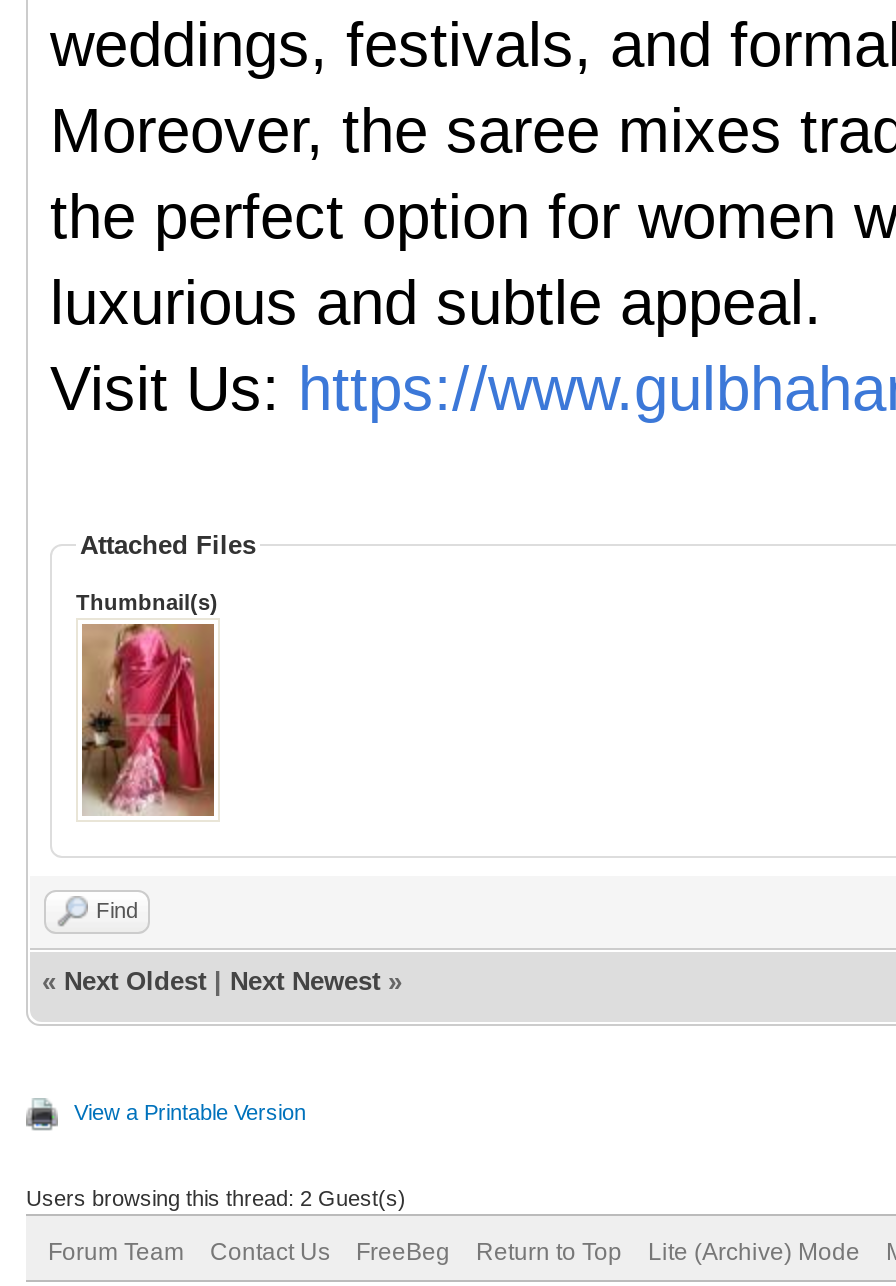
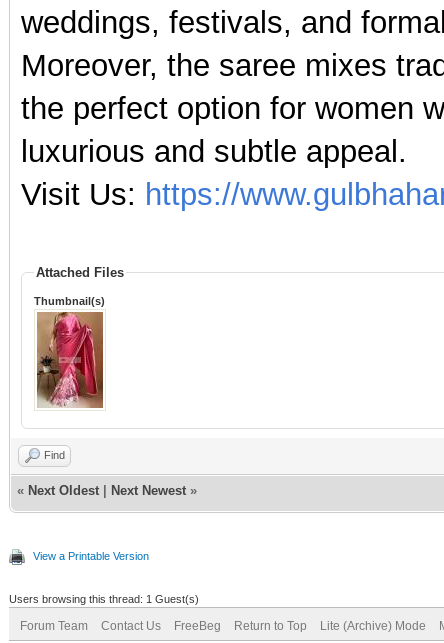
- Users browsing this thread: 2 Guest(s)
+ Users browsing this thread: 1 Guest(s)
